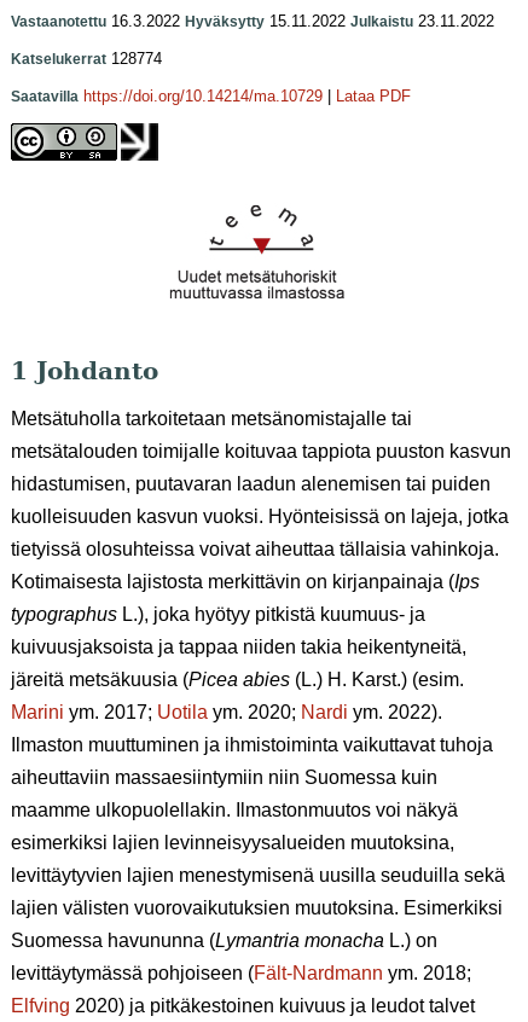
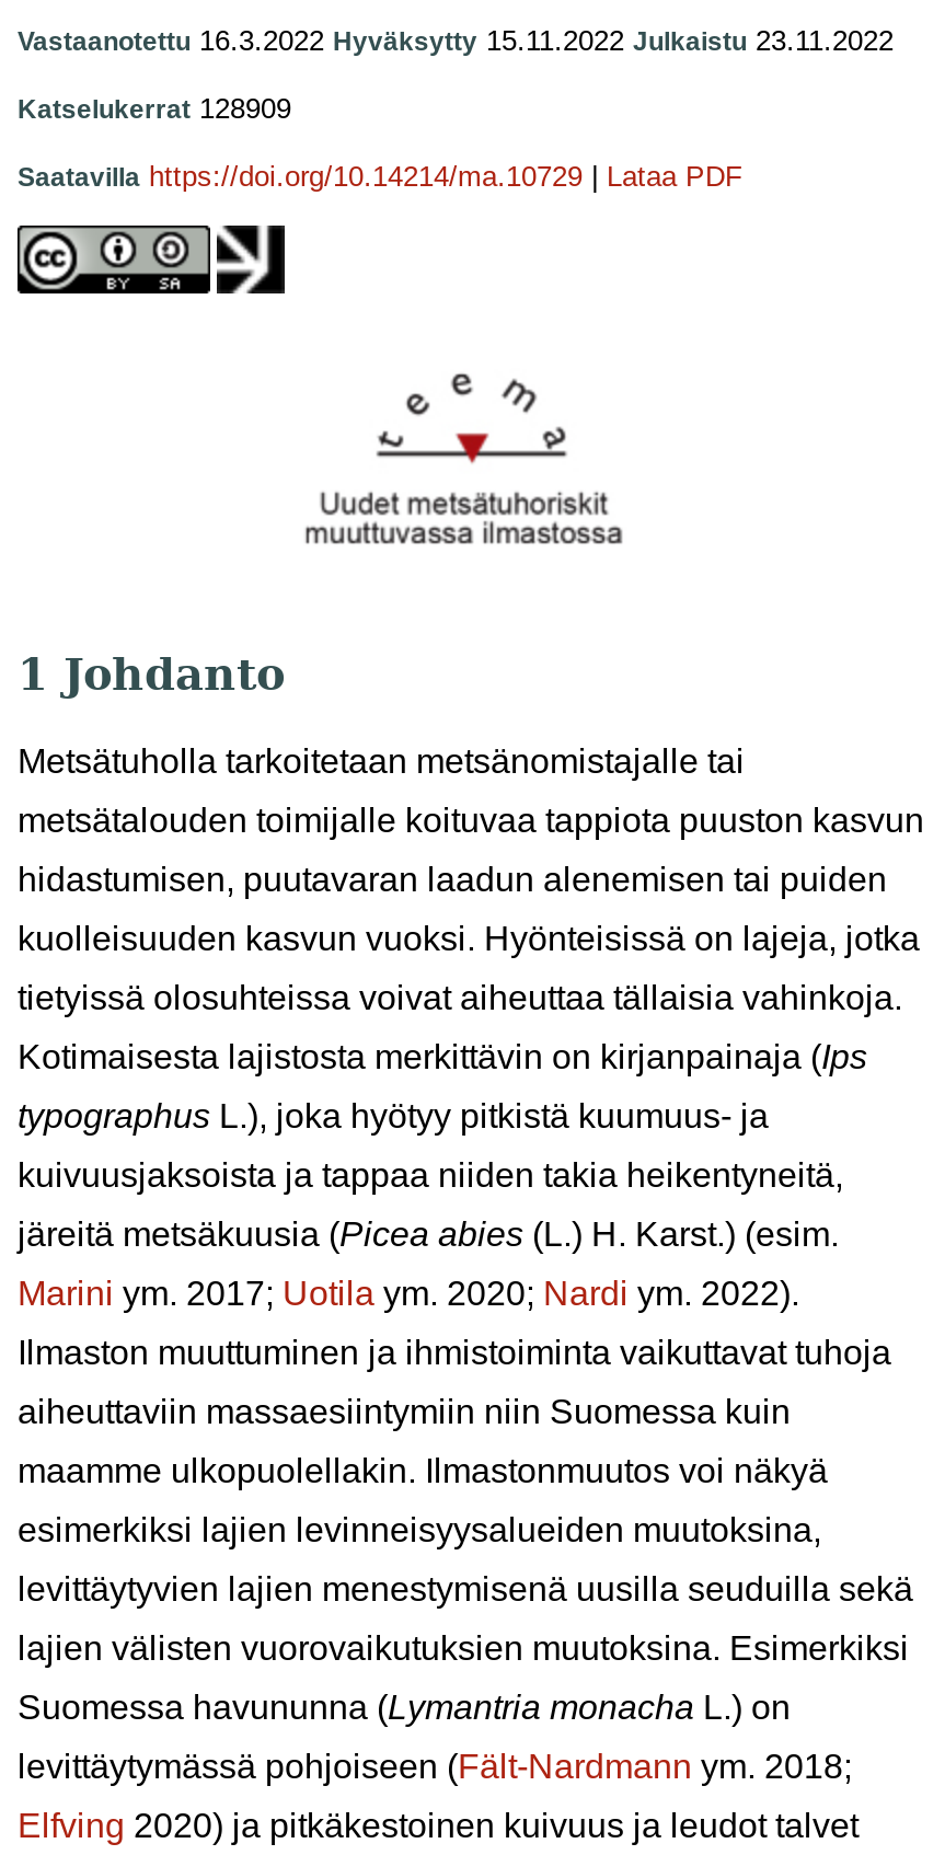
- Katselukerrat 128774
+ Katselukerrat 128909
